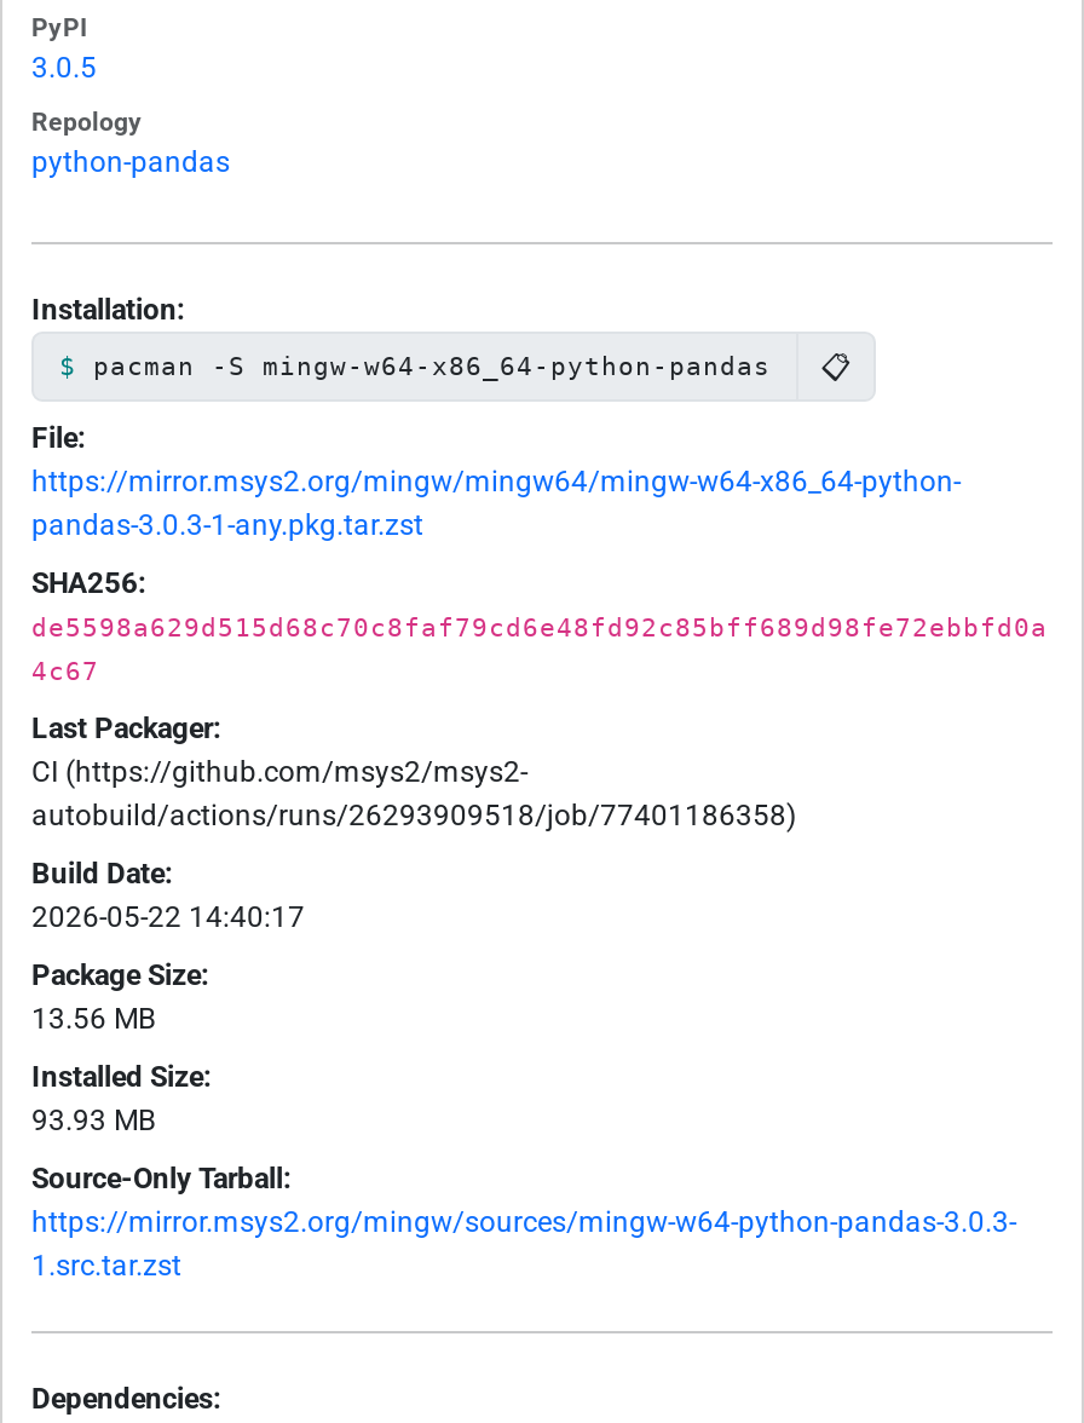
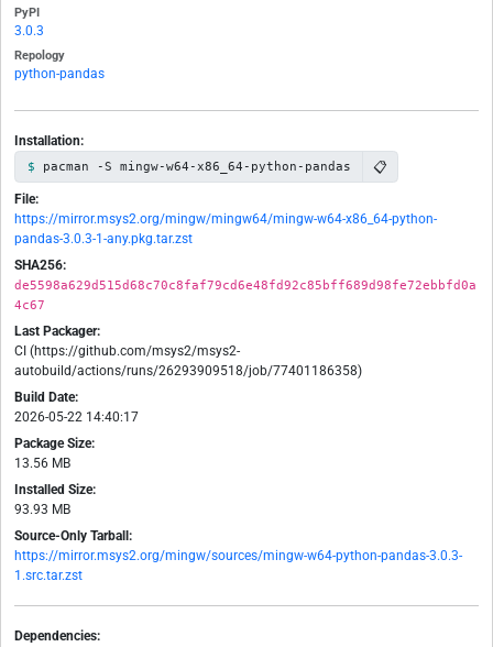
- 3.0.5
+ 3.0.3
